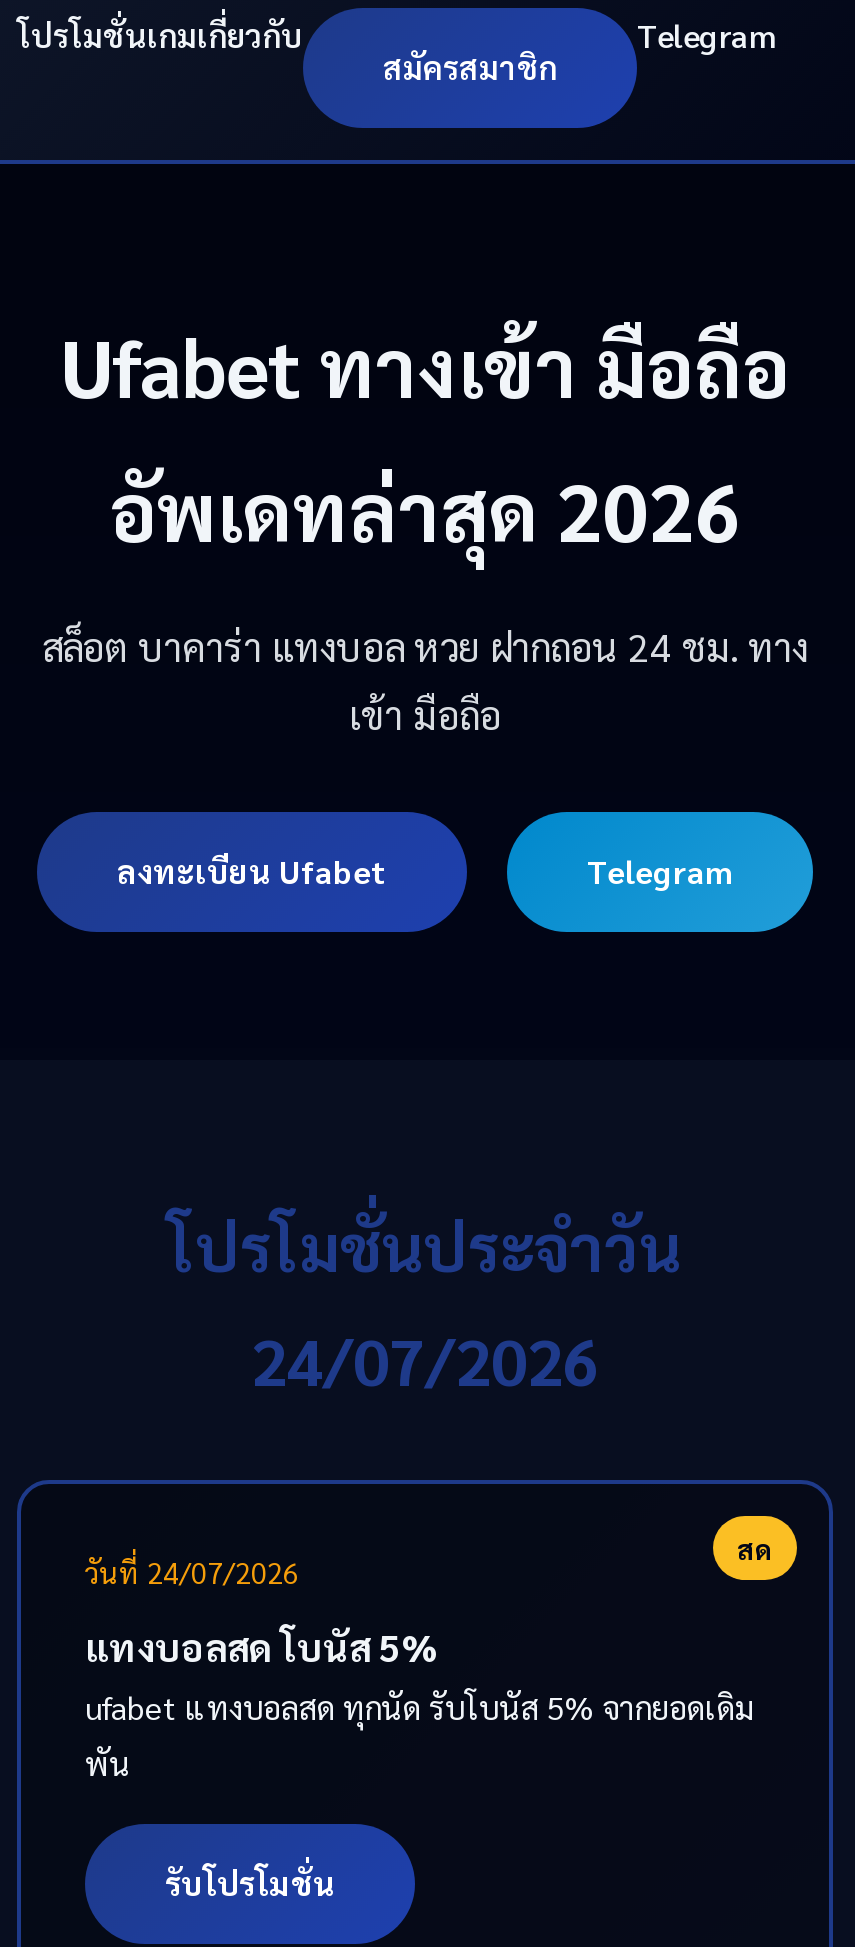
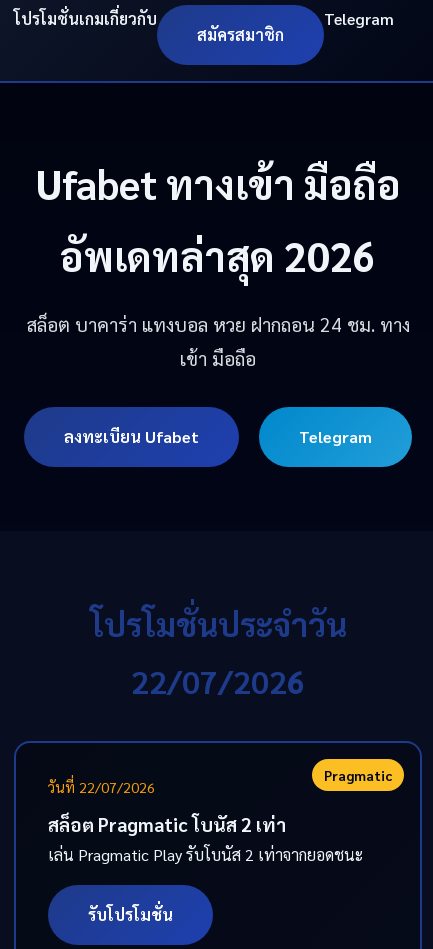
- 24/07/2026
+ 22/07/2026

- สด
- วันที่ 24/07/2026
+ Pragmatic
+ วันที่ 22/07/2026

- แทงบอลสด โบนัส 5%
- ufabet แทงบอลสด ทุกนัด รับโบนัส 5% จากยอดเดิม
- พัน
+ สล็อต Pragmatic โบนัส 2 เท่า
+ เล่น Pragmatic Play รับโบนัส 2 เท่าจากยอดชนะ
